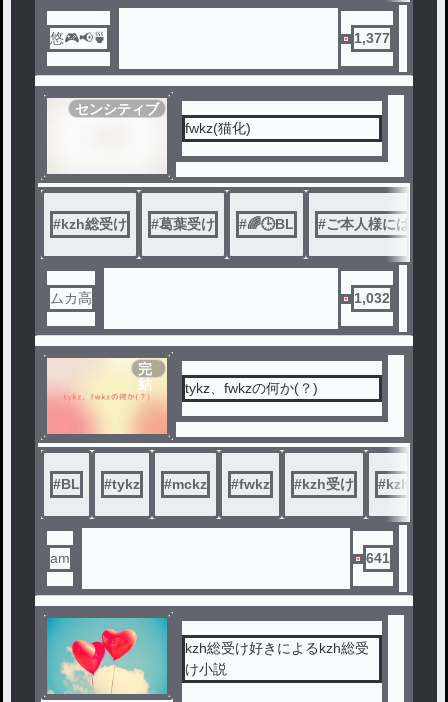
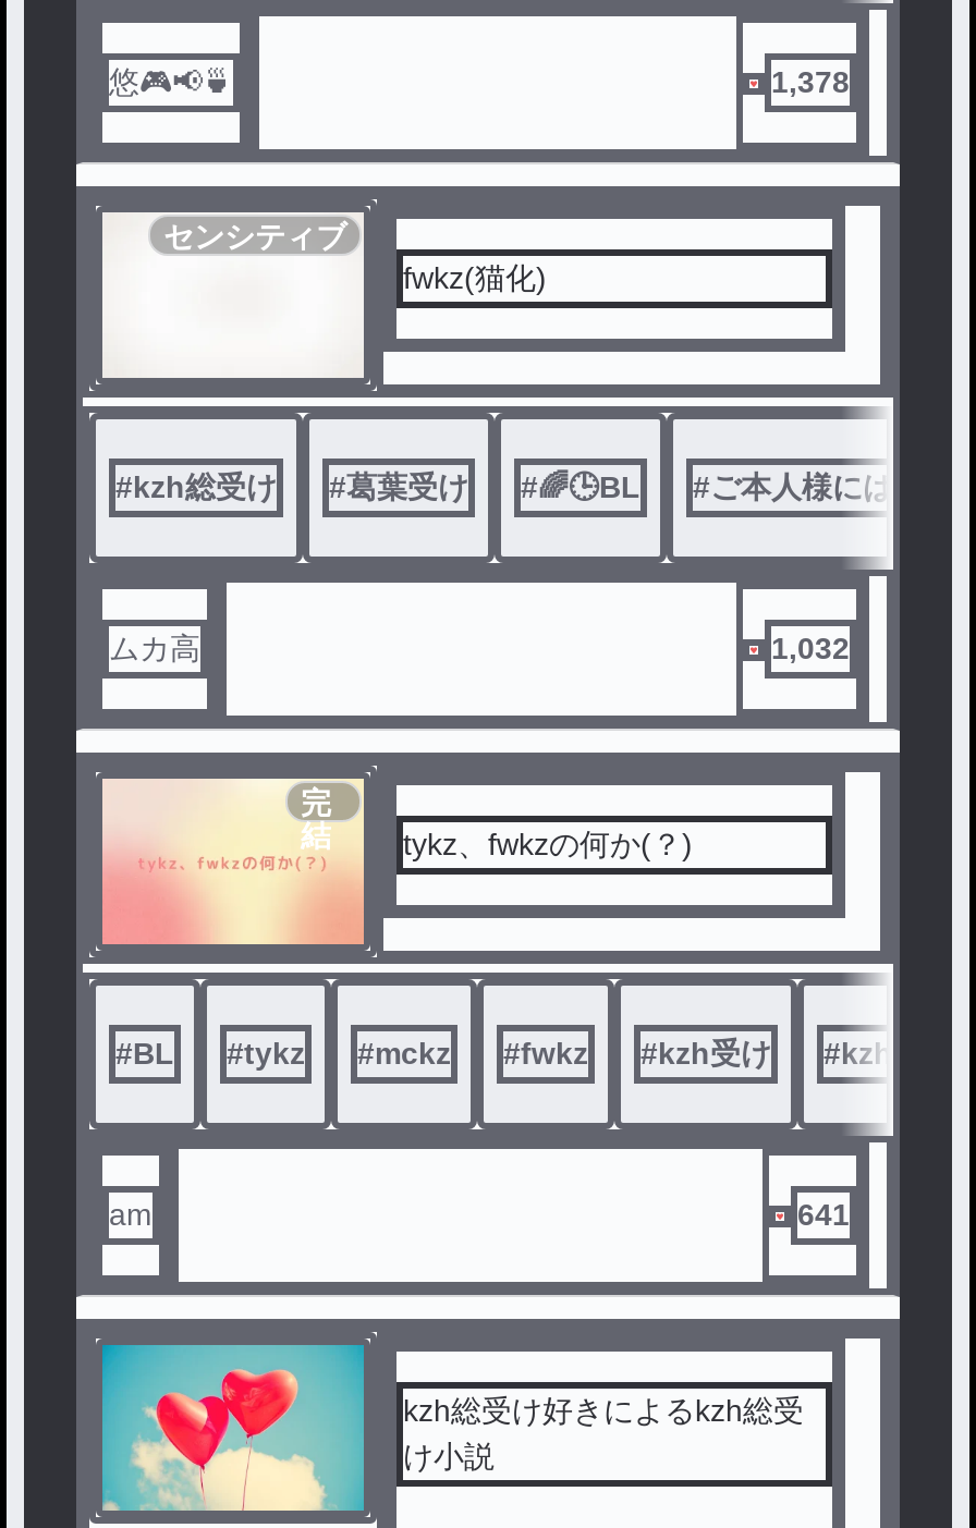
- 1,377
+ 1,378
